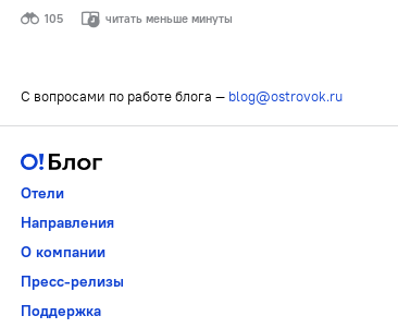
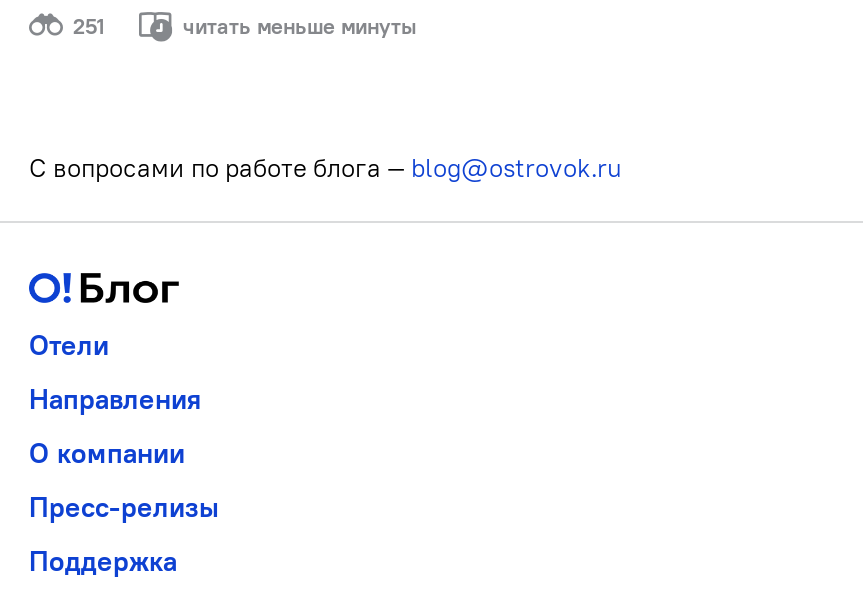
- 105
+ 251
